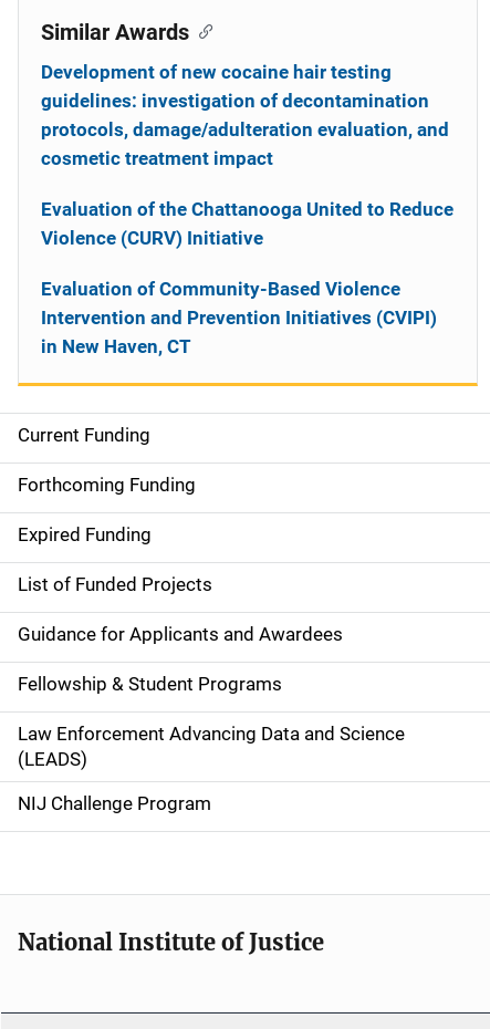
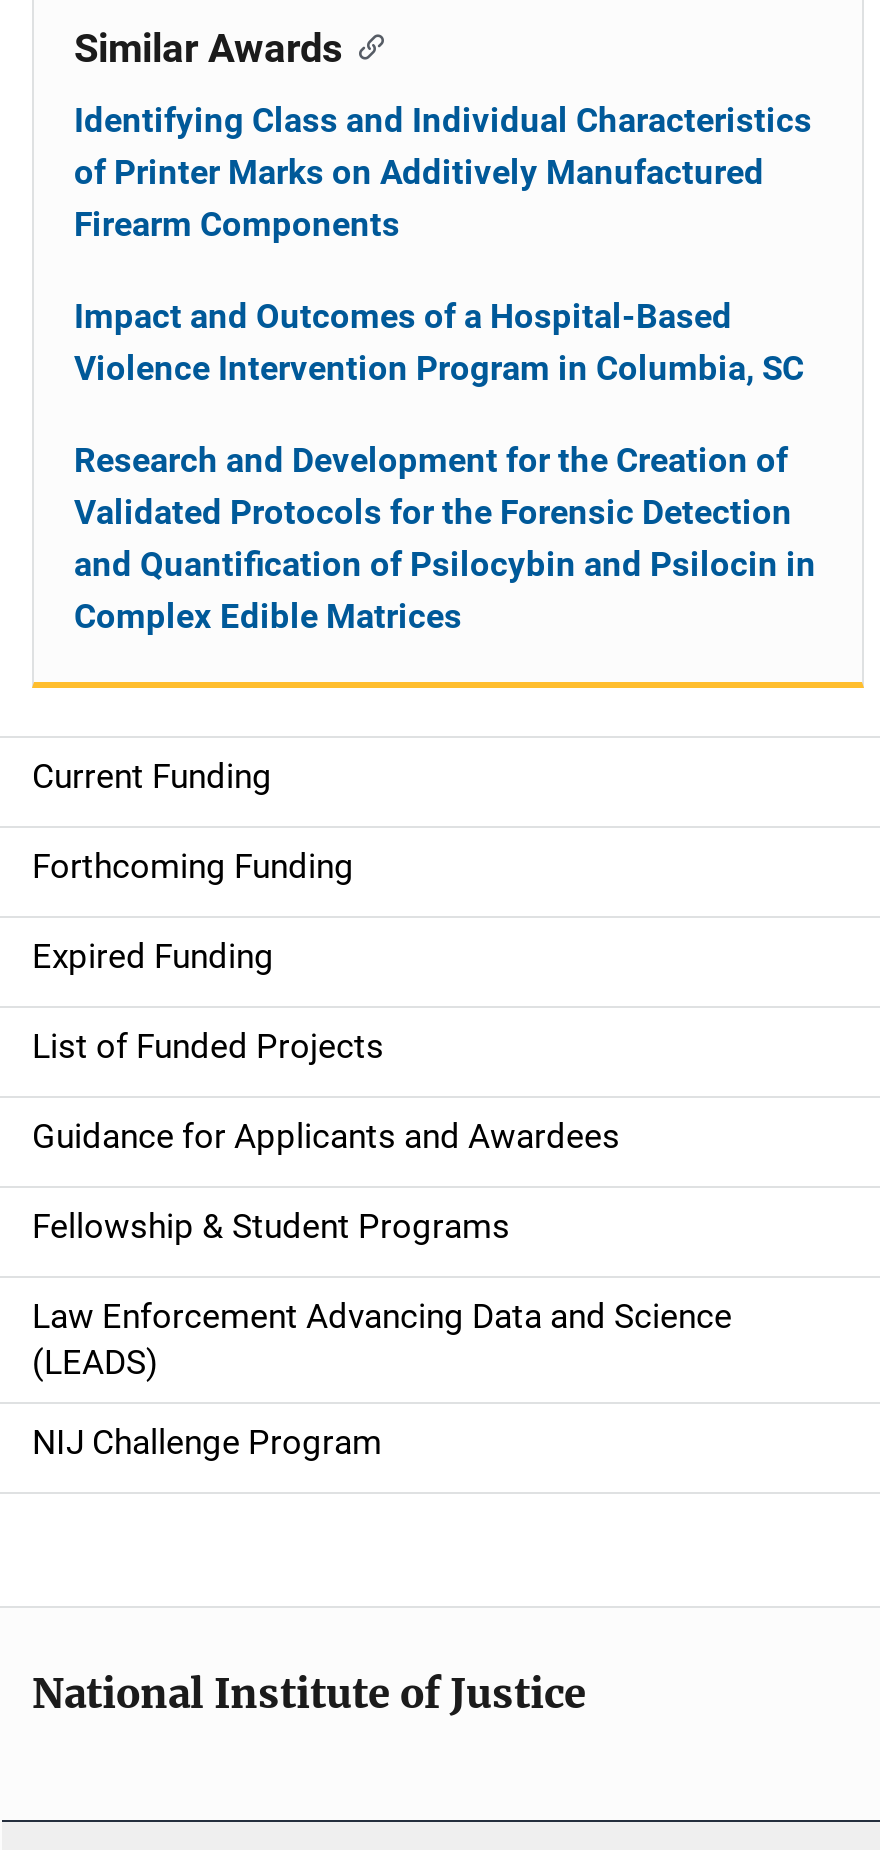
- Development of new cocaine hair testing
- guidelines: investigation of decontamination
- protocols, damage/adulteration evaluation, and
- cosmetic treatment impact
+ Identifying Class and Individual Characteristics
+ of Printer Marks on Additively Manufactured
+ Firearm Components

- Evaluation of the Chattanooga United to Reduce
- Violence (CURV) Initiative
+ Impact and Outcomes of a Hospital-Based
+ Violence Intervention Program in Columbia, SC

- Evaluation of Community-Based Violence
- Intervention and Prevention Initiatives (CVIPI)
- in New Haven, CT
+ Research and Development for the Creation of
+ Validated Protocols for the Forensic Detection
+ and Quantification of Psilocybin and Psilocin in
+ Complex Edible Matrices
